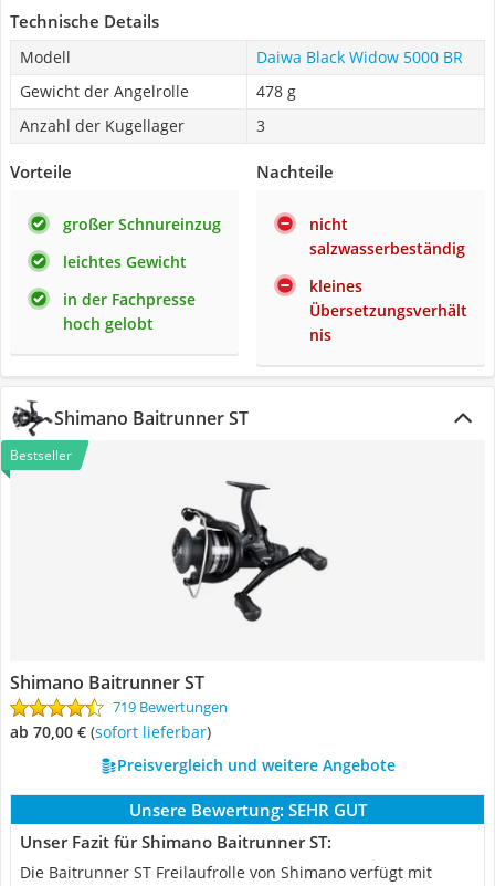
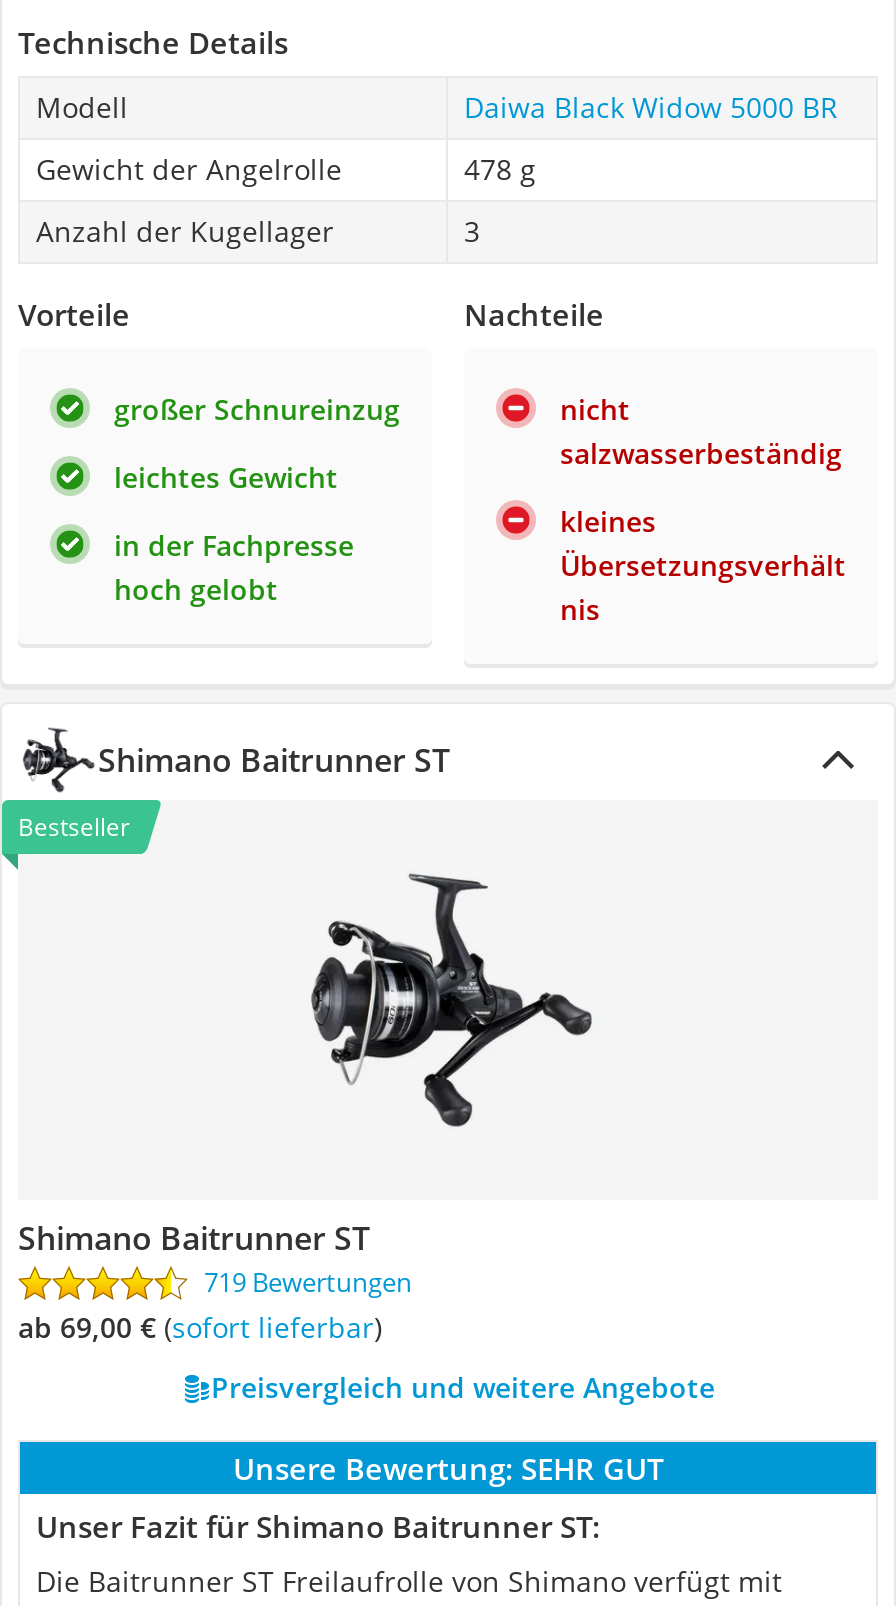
- ab 70,00 €( Sofort lieferbar)
+ ab 69,00 €( Sofort lieferbar)
